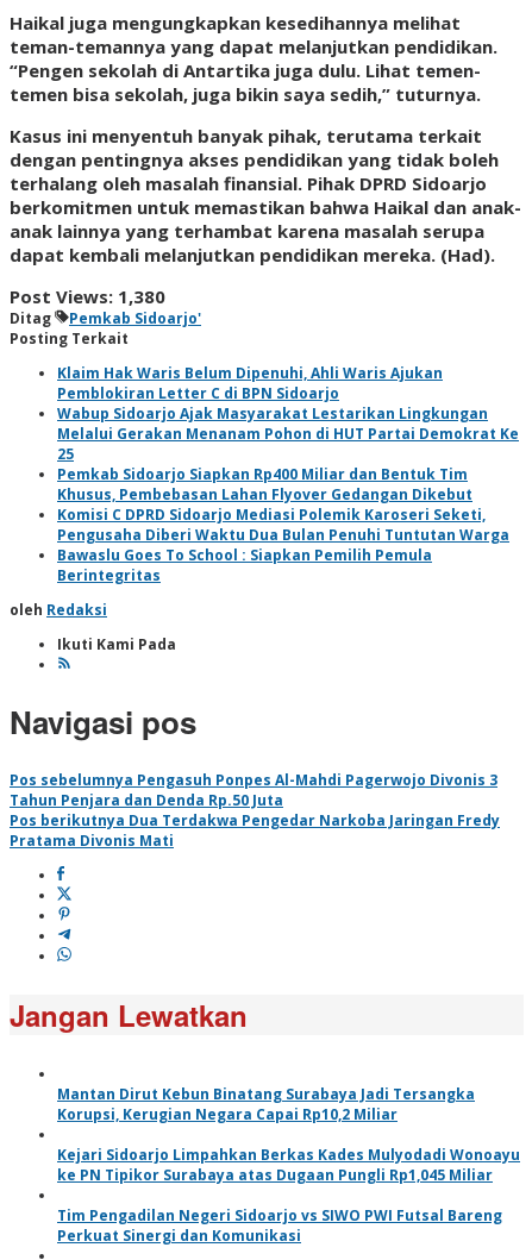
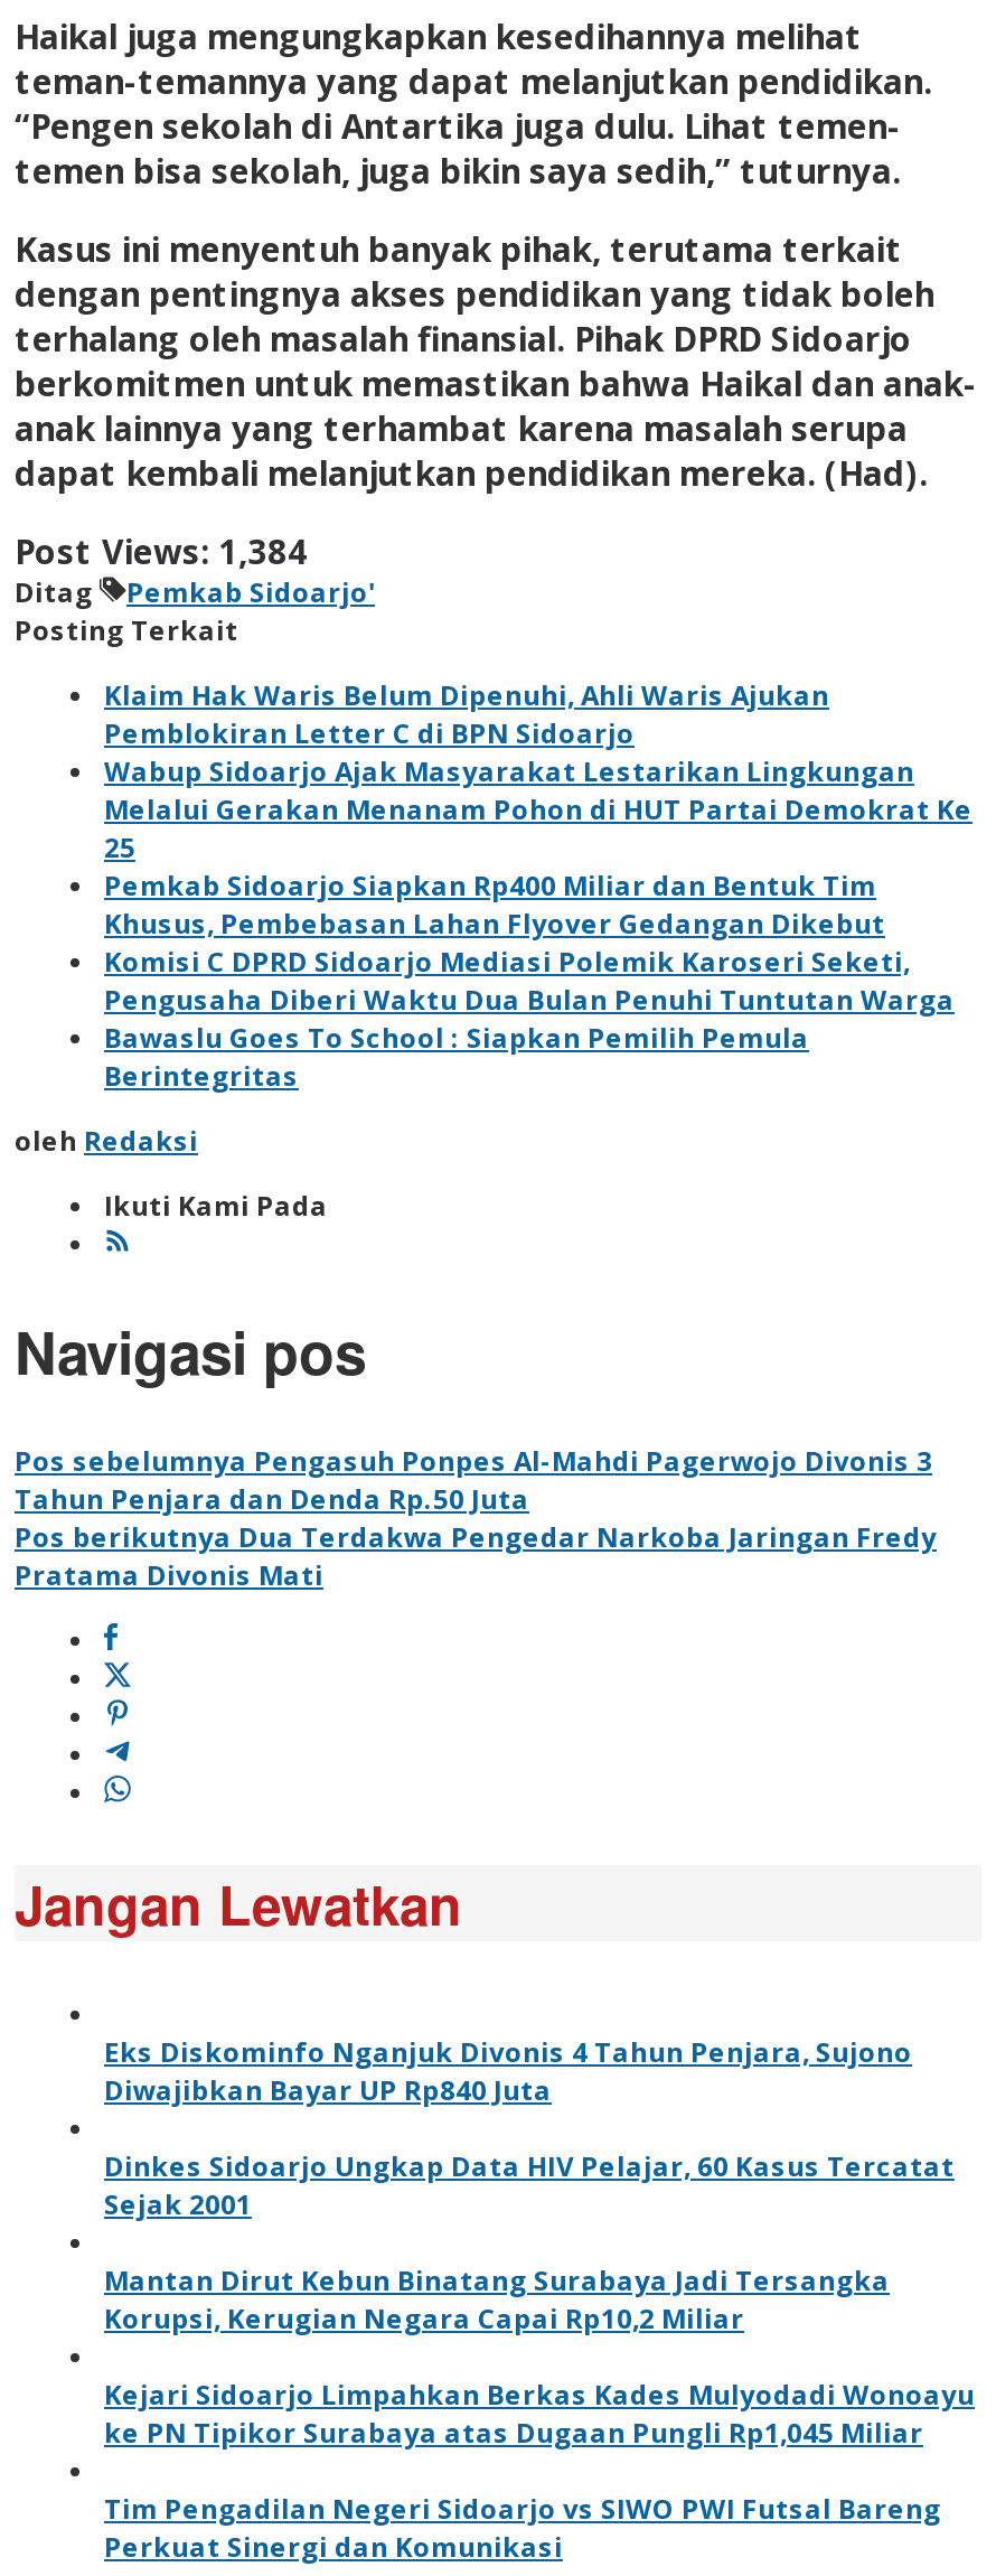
- Post Views: 1,380
+ Post Views: 1,384

+ Eks Diskominfo Nganjuk Divonis 4 Tahun Penjara, Sujono
+ Diwajibkan Bayar UP Rp840 Juta
+ Dinkes Sidoarjo Ungkap Data HIV Pelajar, 60 Kasus Tercatat
+ Sejak 2001
